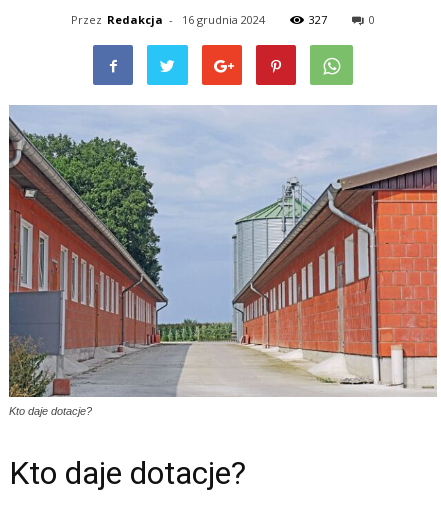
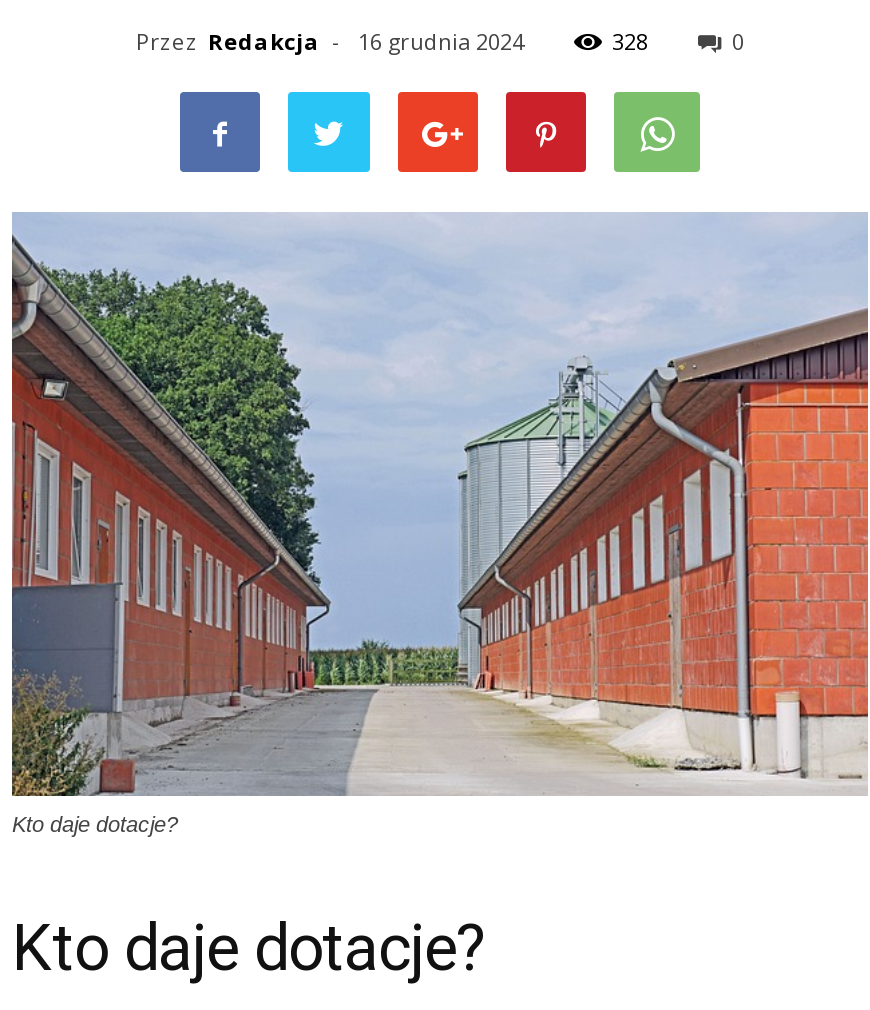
- 327
+ 328
